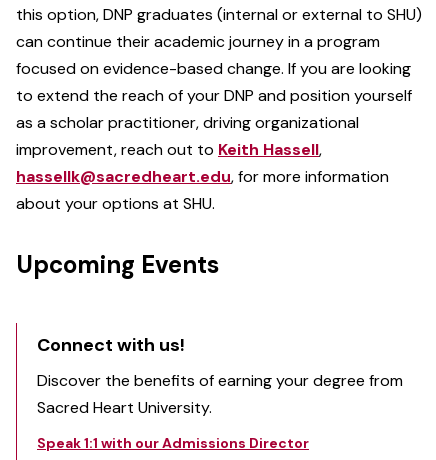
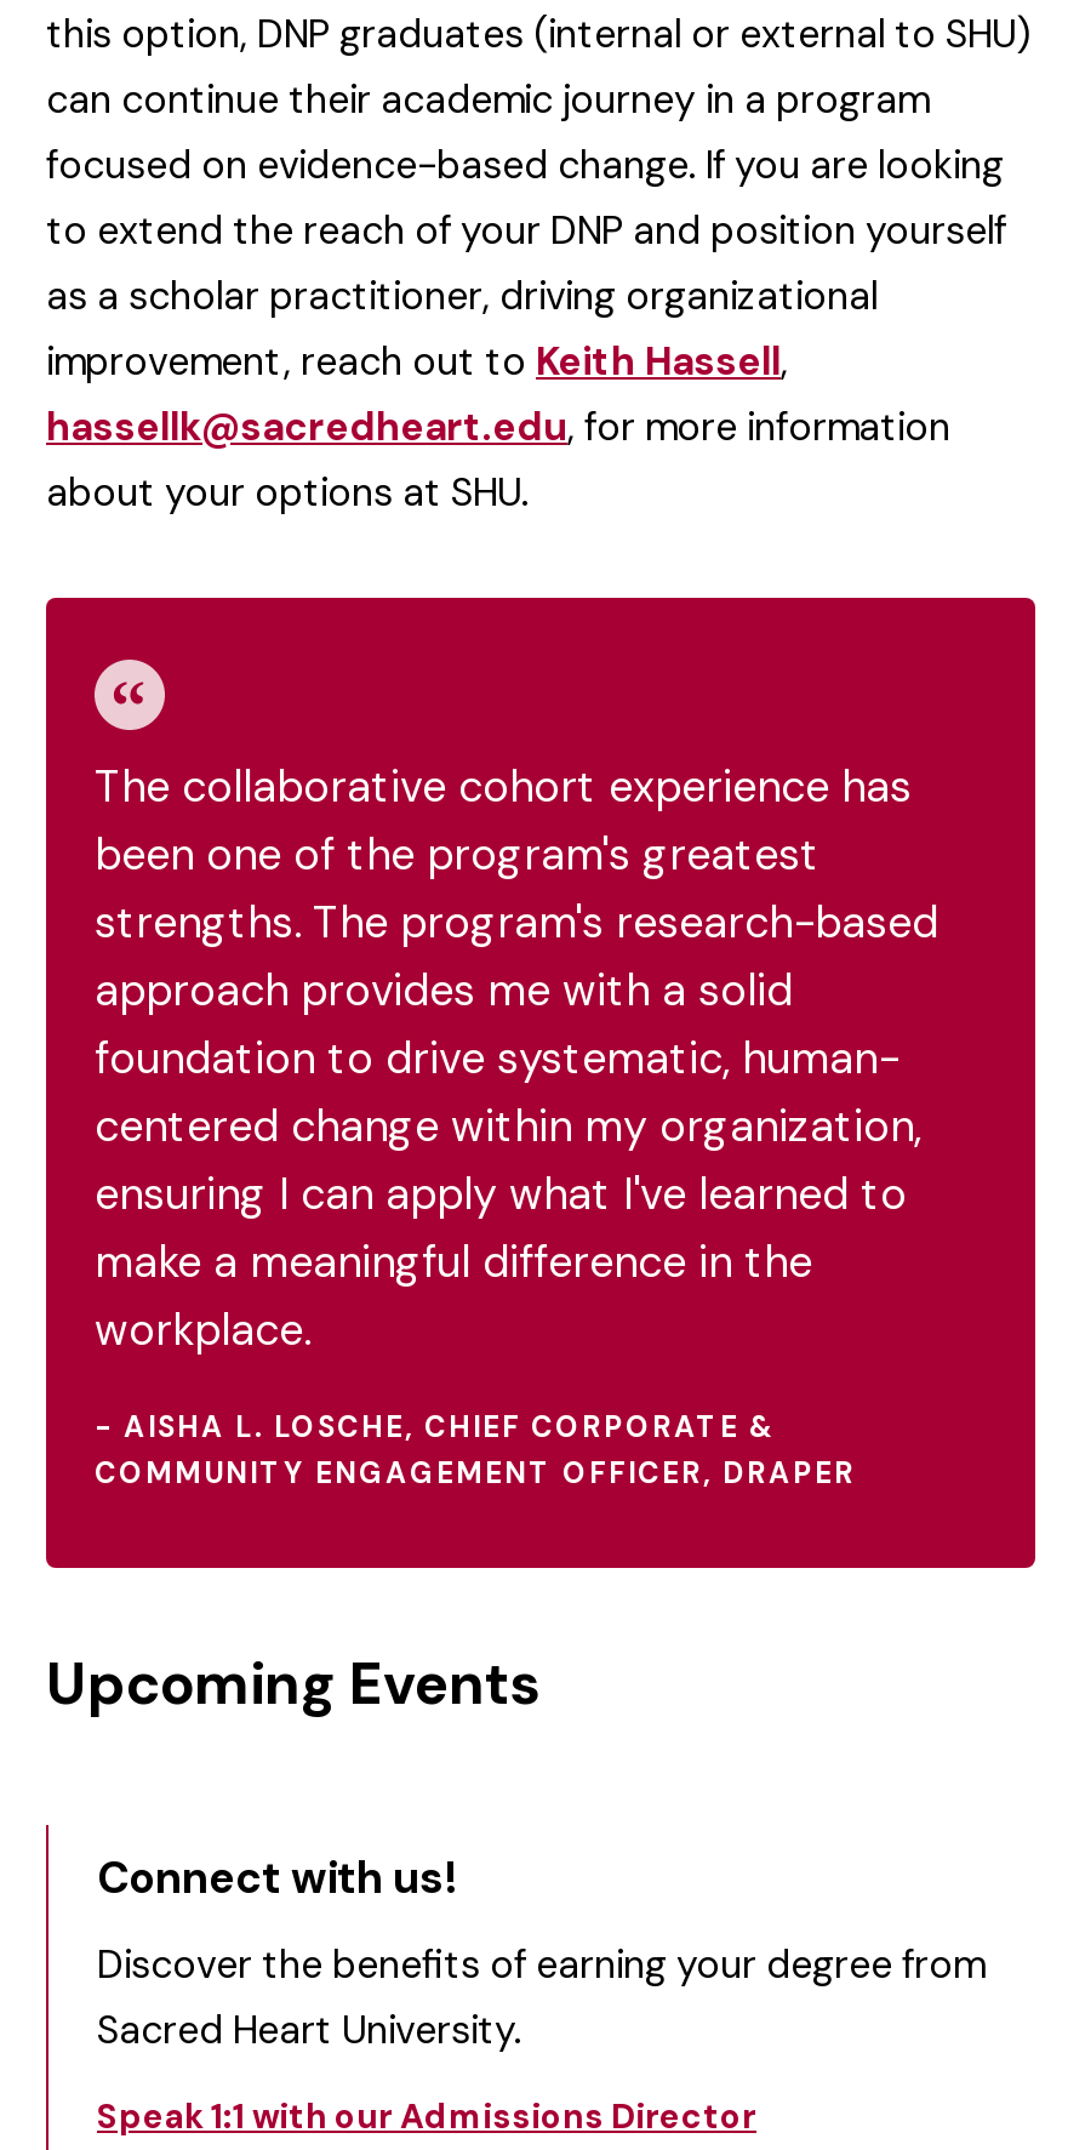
+ [image]
+ The collaborative cohort experience has
+ been one of the program's greatest
+ strengths. The program's research-based
+ approach provides me with a solid
+ foundation to drive systematic, human-
+ centered change within my organization,
+ ensuring I can apply what I've learned to
+ make a meaningful difference in the
+ workplace.
+ - AISHA L. LOSCHE, CHIEF CORPORATE &
+ COMMUNITY ENGAGEMENT OFFICER, DRAPER
